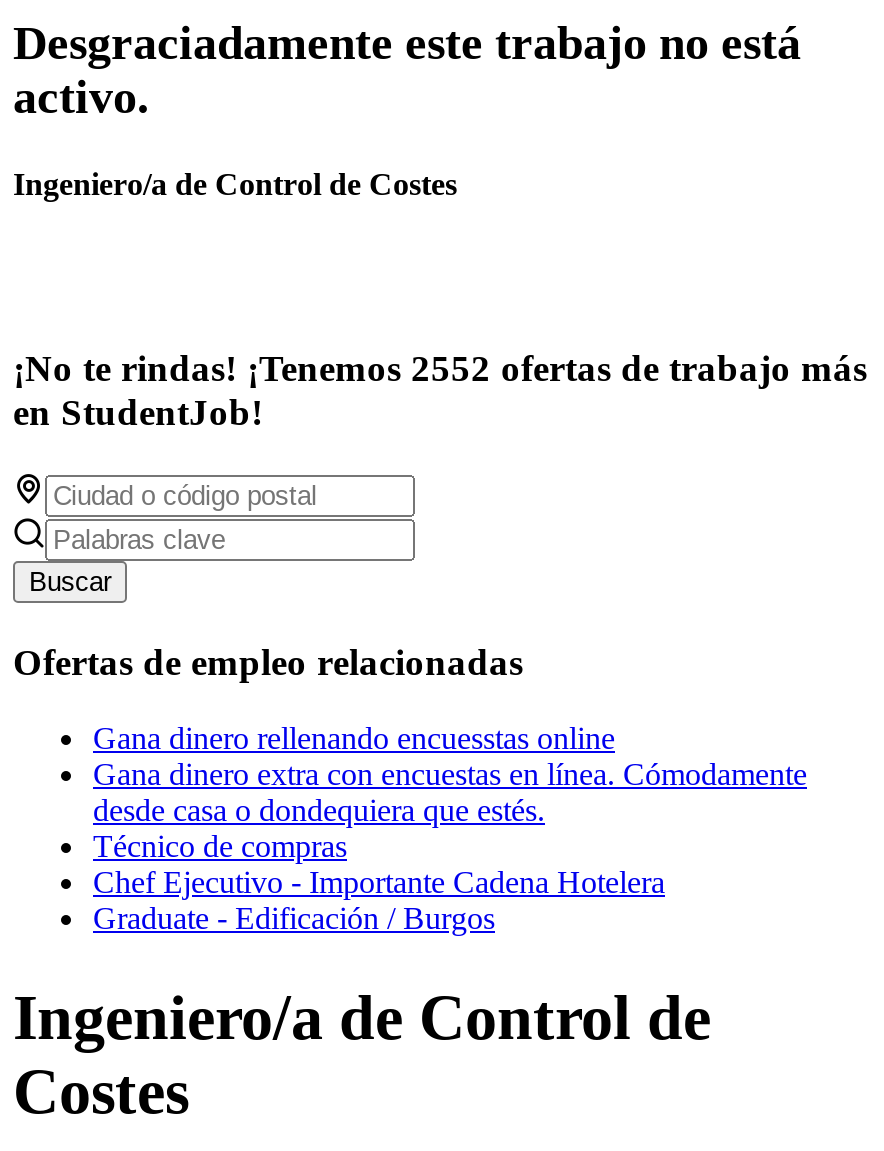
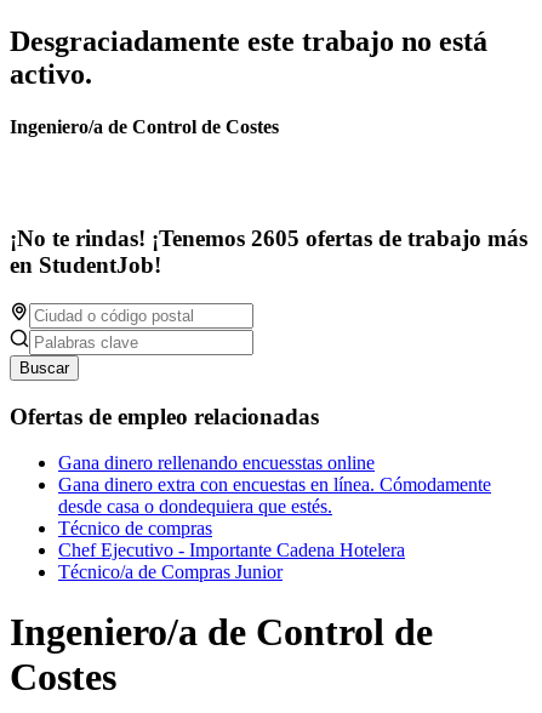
- ¡No te rindas! ¡Tenemos 2552 ofertas de trabajo más
+ ¡No te rindas! ¡Tenemos 2605 ofertas de trabajo más

- Graduate - Edificación / Burgos
+ Técnico/a de Compras Junior
